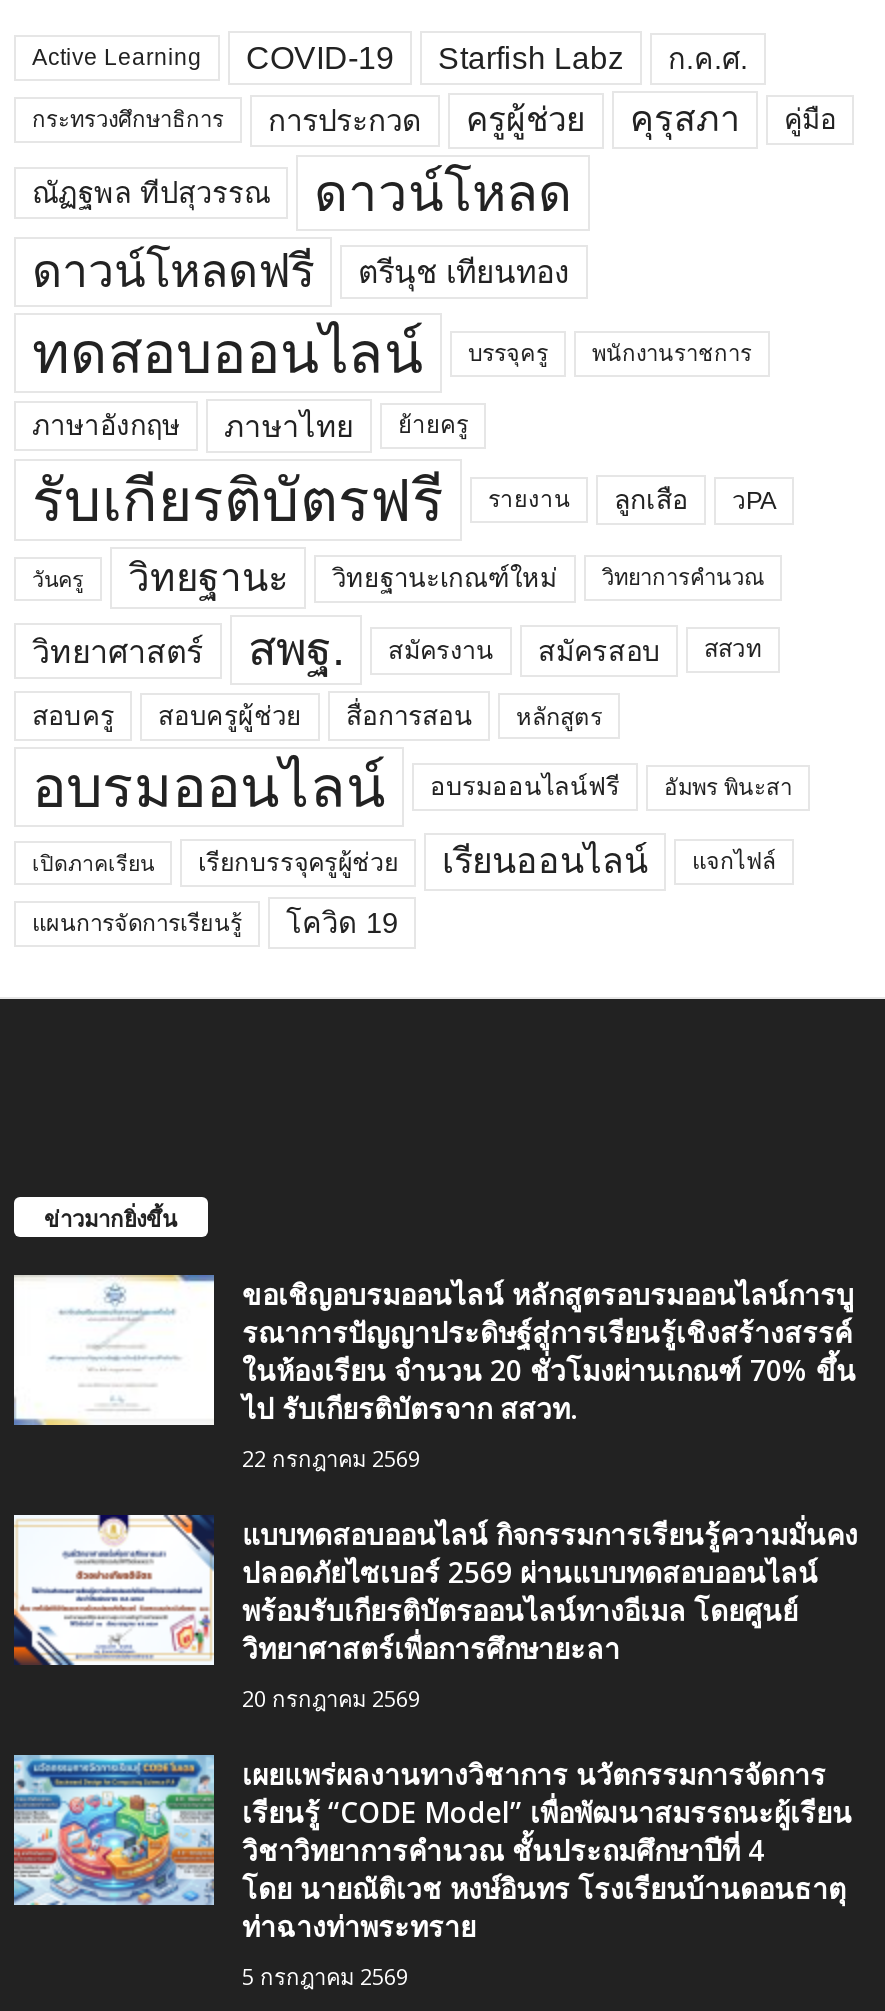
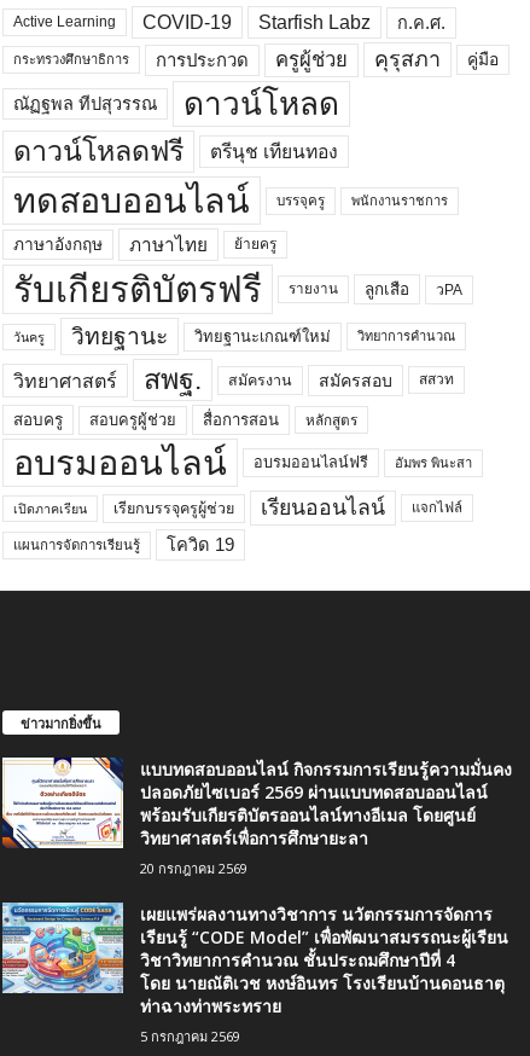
- [image]
- ขอเชิญอบรมออนไลน์ หลักสูตรอบรมออนไลน์การบู
- รณาการปัญญาประดิษฐ์สู่การเรียนรู้เชิงสร้างสรรค์
- ในห้องเรียน จำนวน 20 ชั่วโมงผ่านเกณฑ์ 70% ขึ้น
- ไป รับเกียรติบัตรจาก สสวท.
- 22 กรกฎาคม 2569
